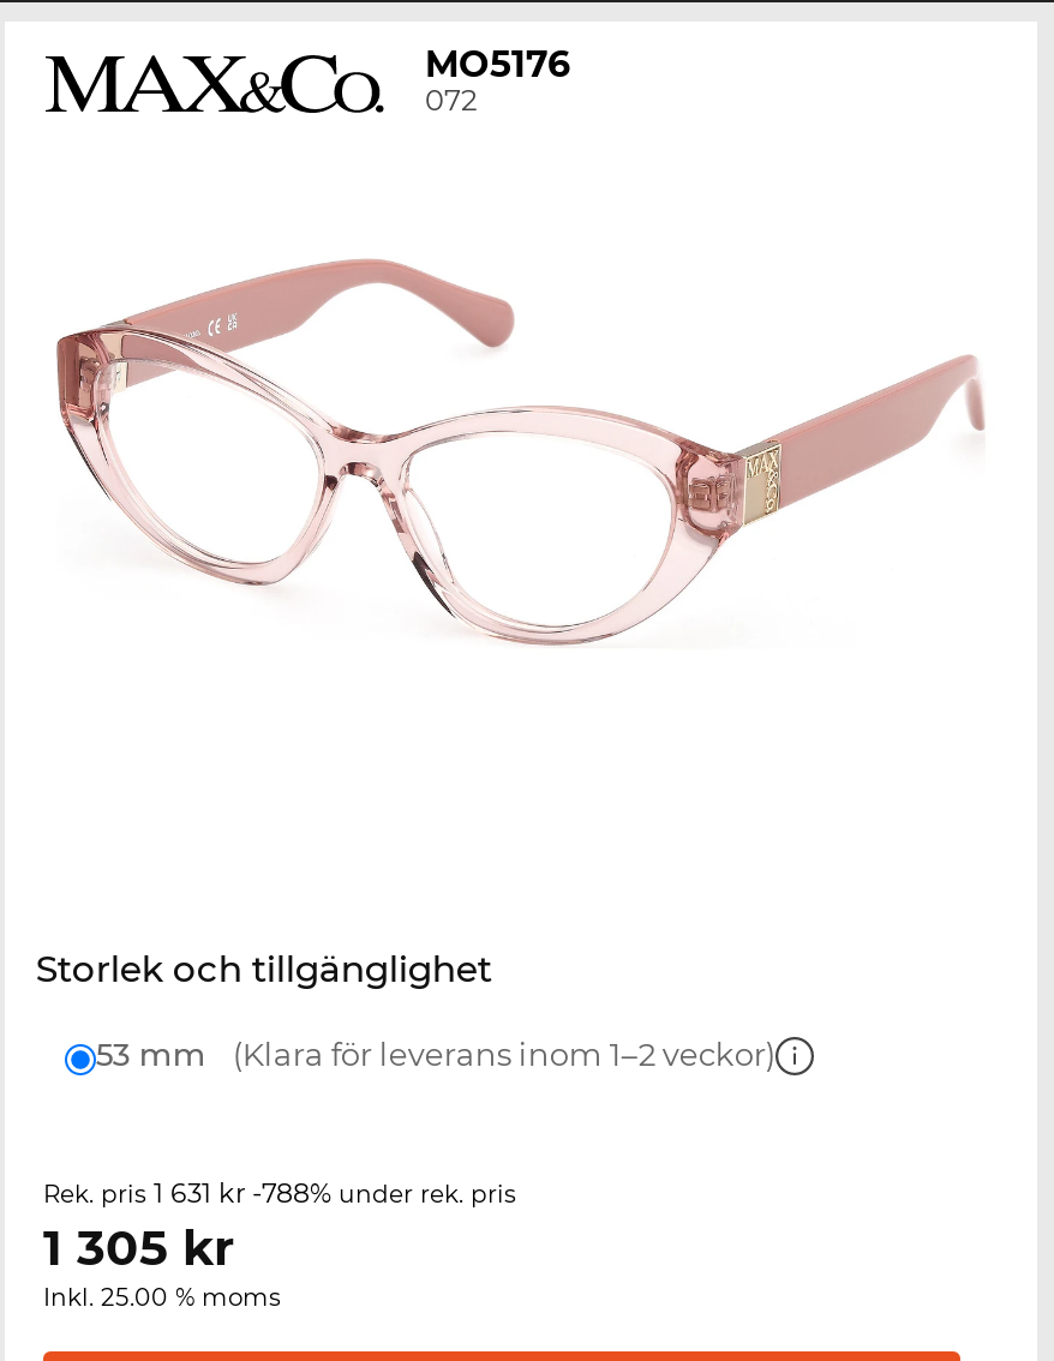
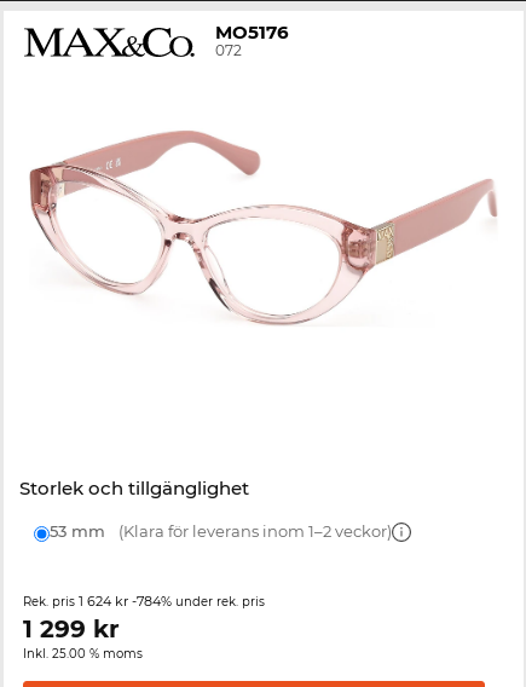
- Rek. pris 1 631 kr -788% under rek. pris
+ Rek. pris 1 624 kr -784% under rek. pris

- 1 305 kr
+ 1 299 kr
